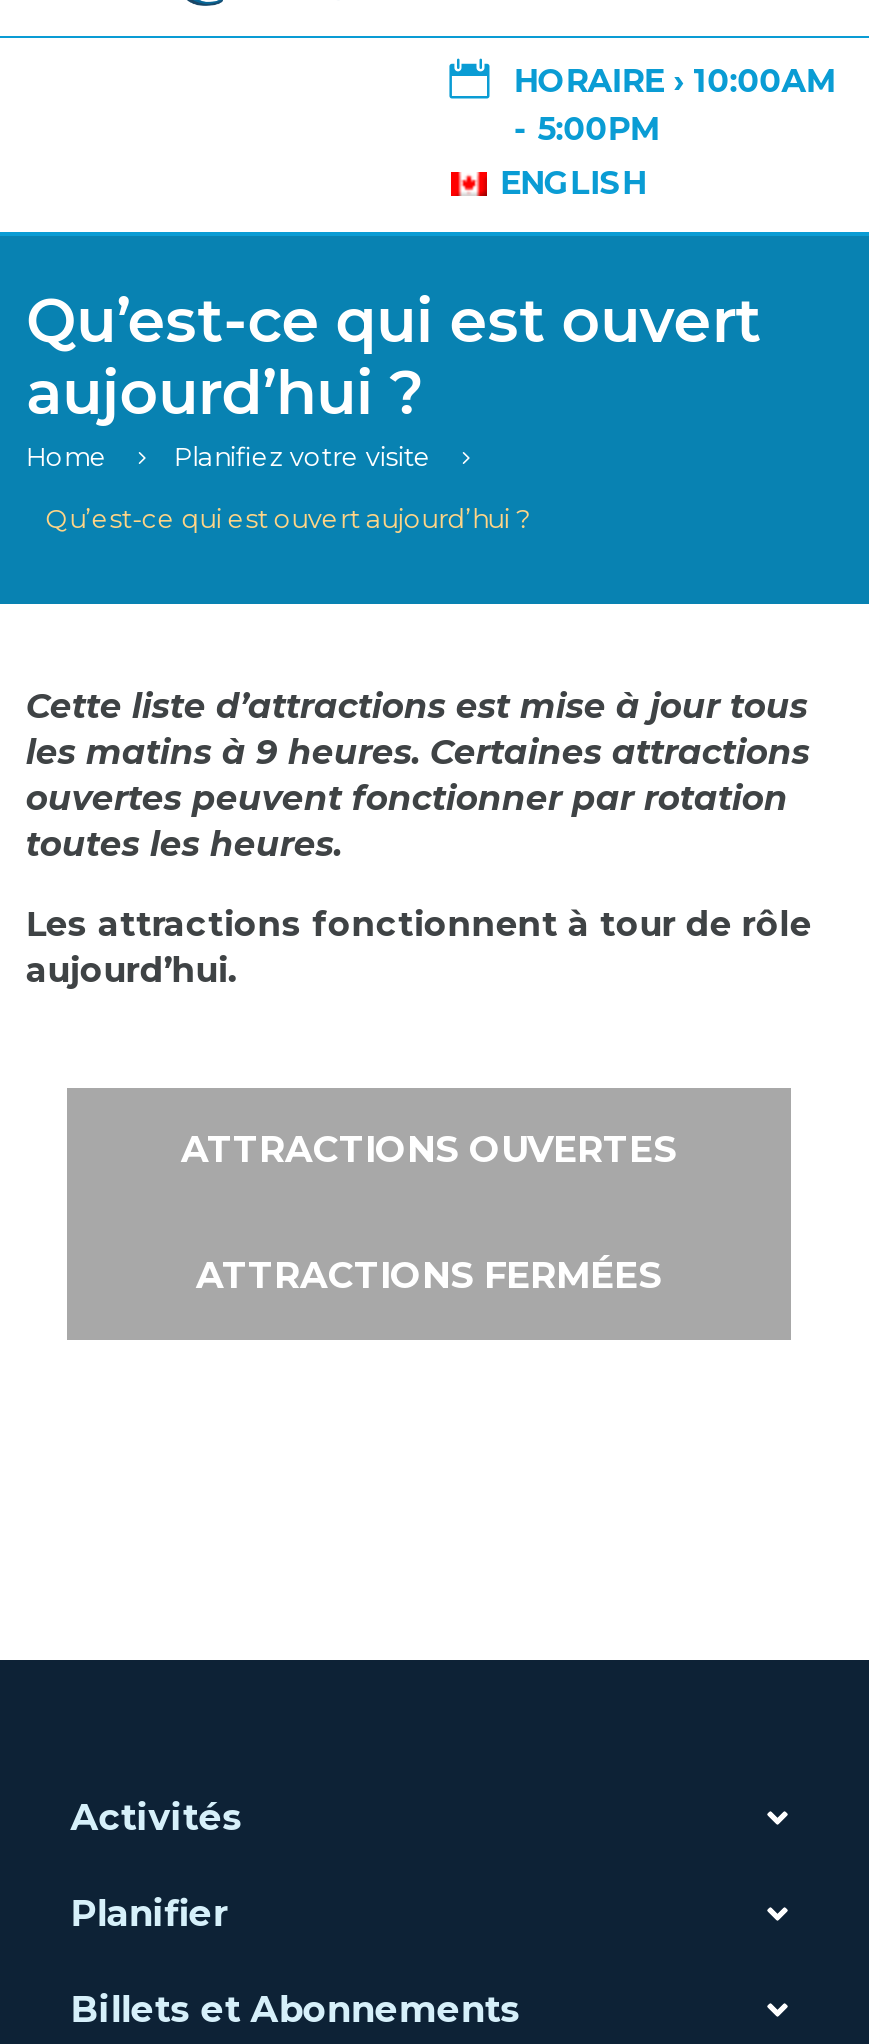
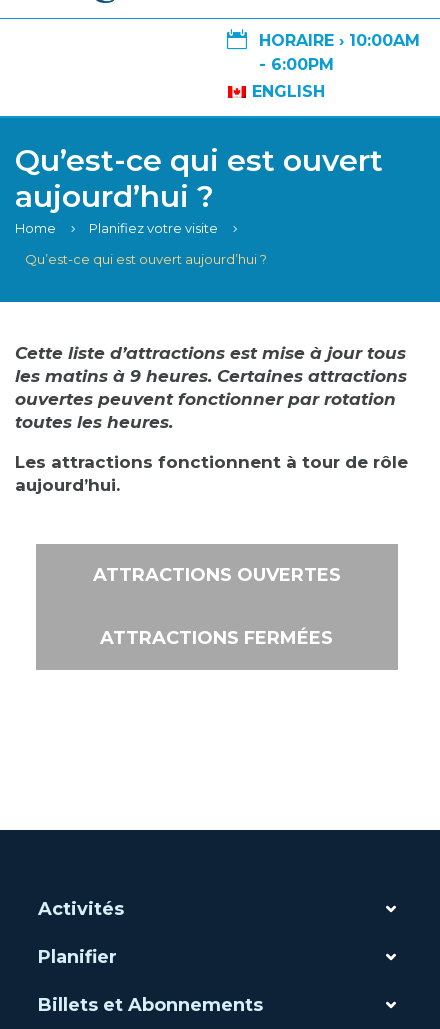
- - 5:00PM
+ - 6:00PM
